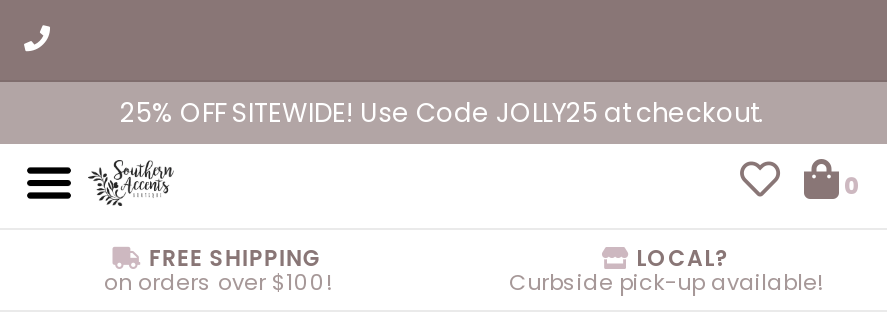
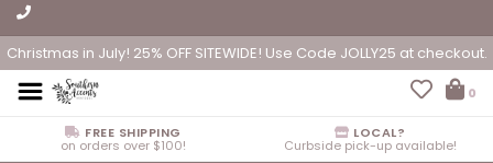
- 25% OFF SITEWIDE! Use Code JOLLY25 at checkout.
+ Christmas in July! 25% OFF SITEWIDE! Use Code JOLLY25 at checkout.
